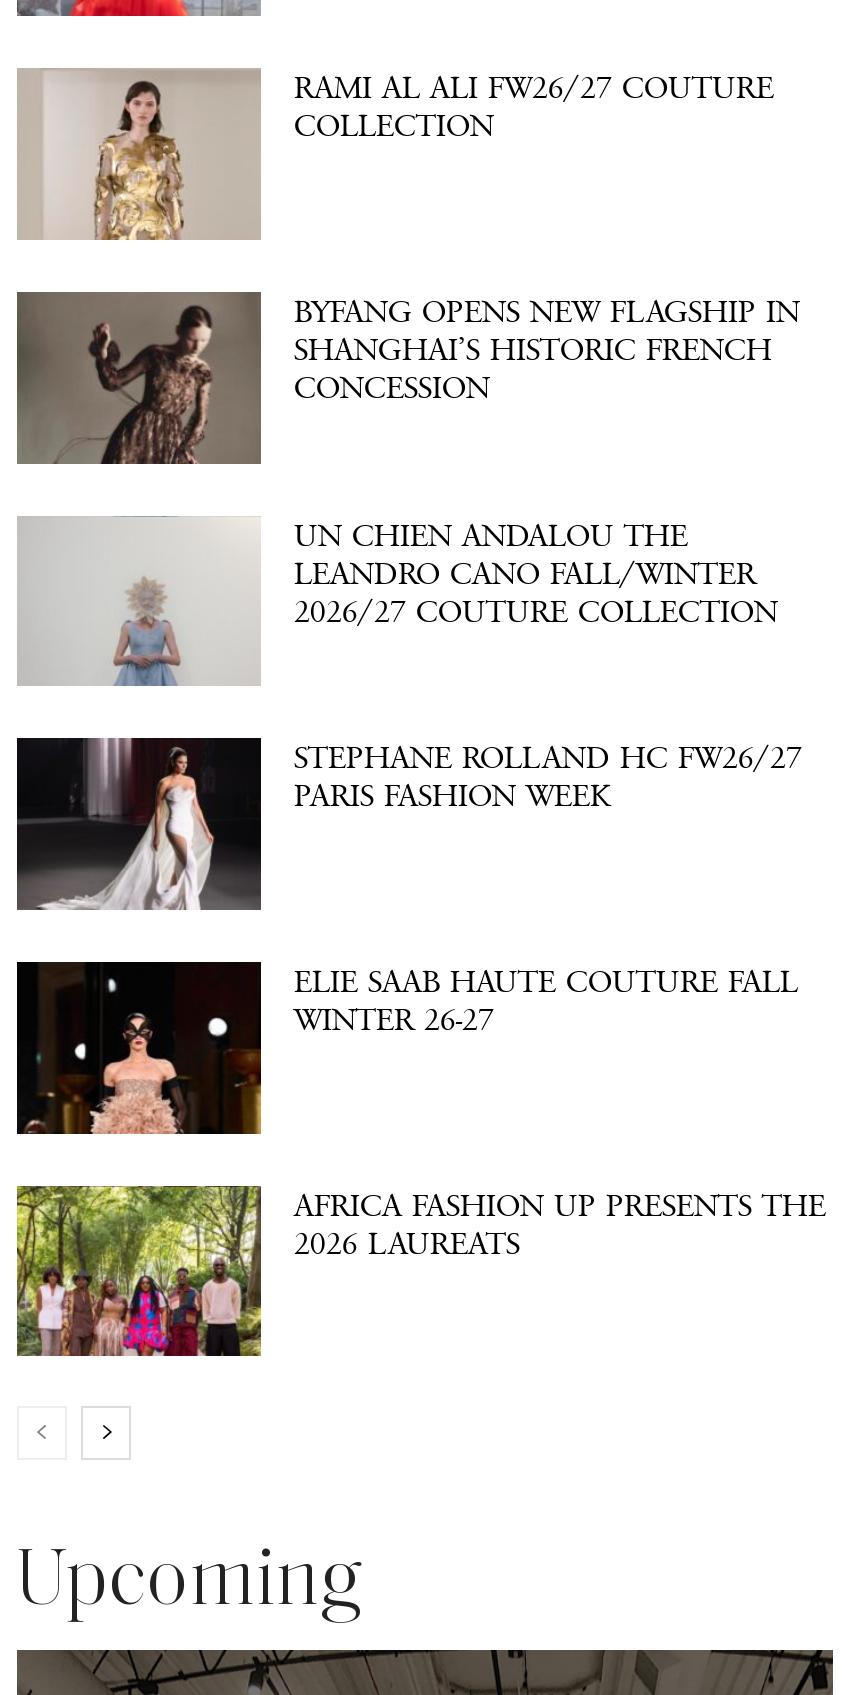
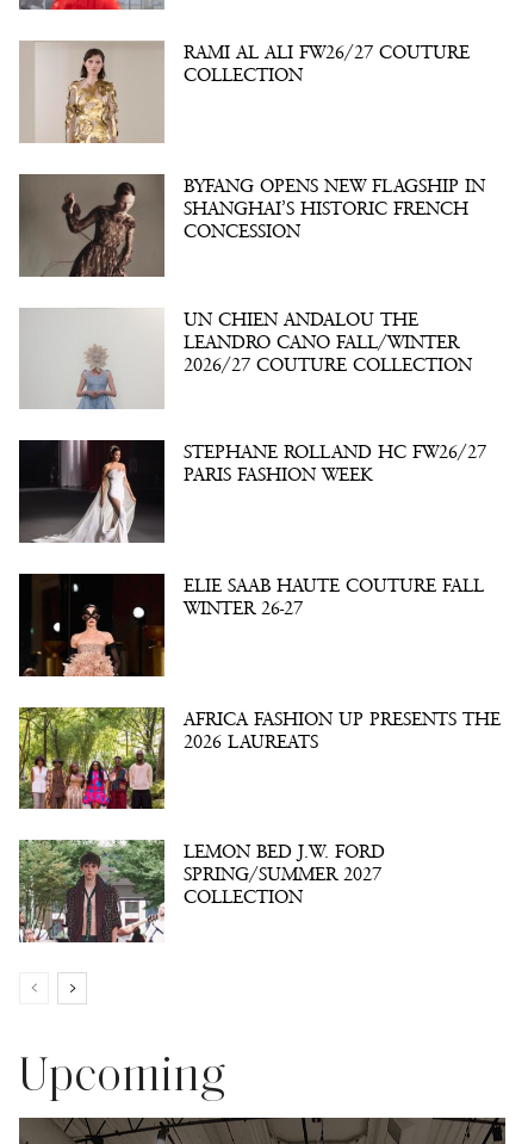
+ [image]
+ LEMON BED J.W. FORD
+ SPRING/SUMMER 2027
+ COLLECTION
